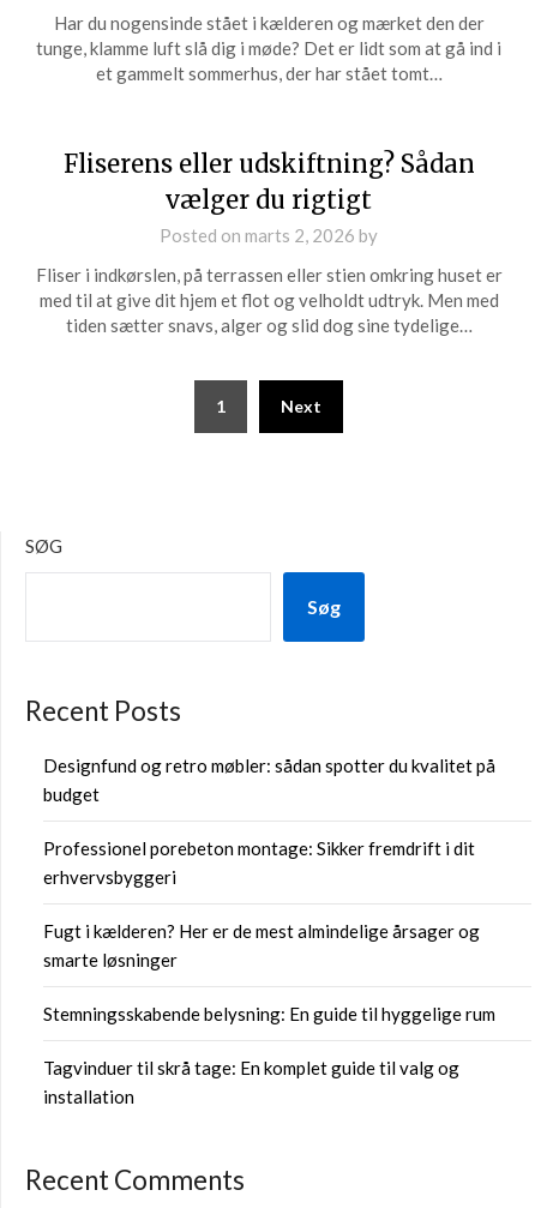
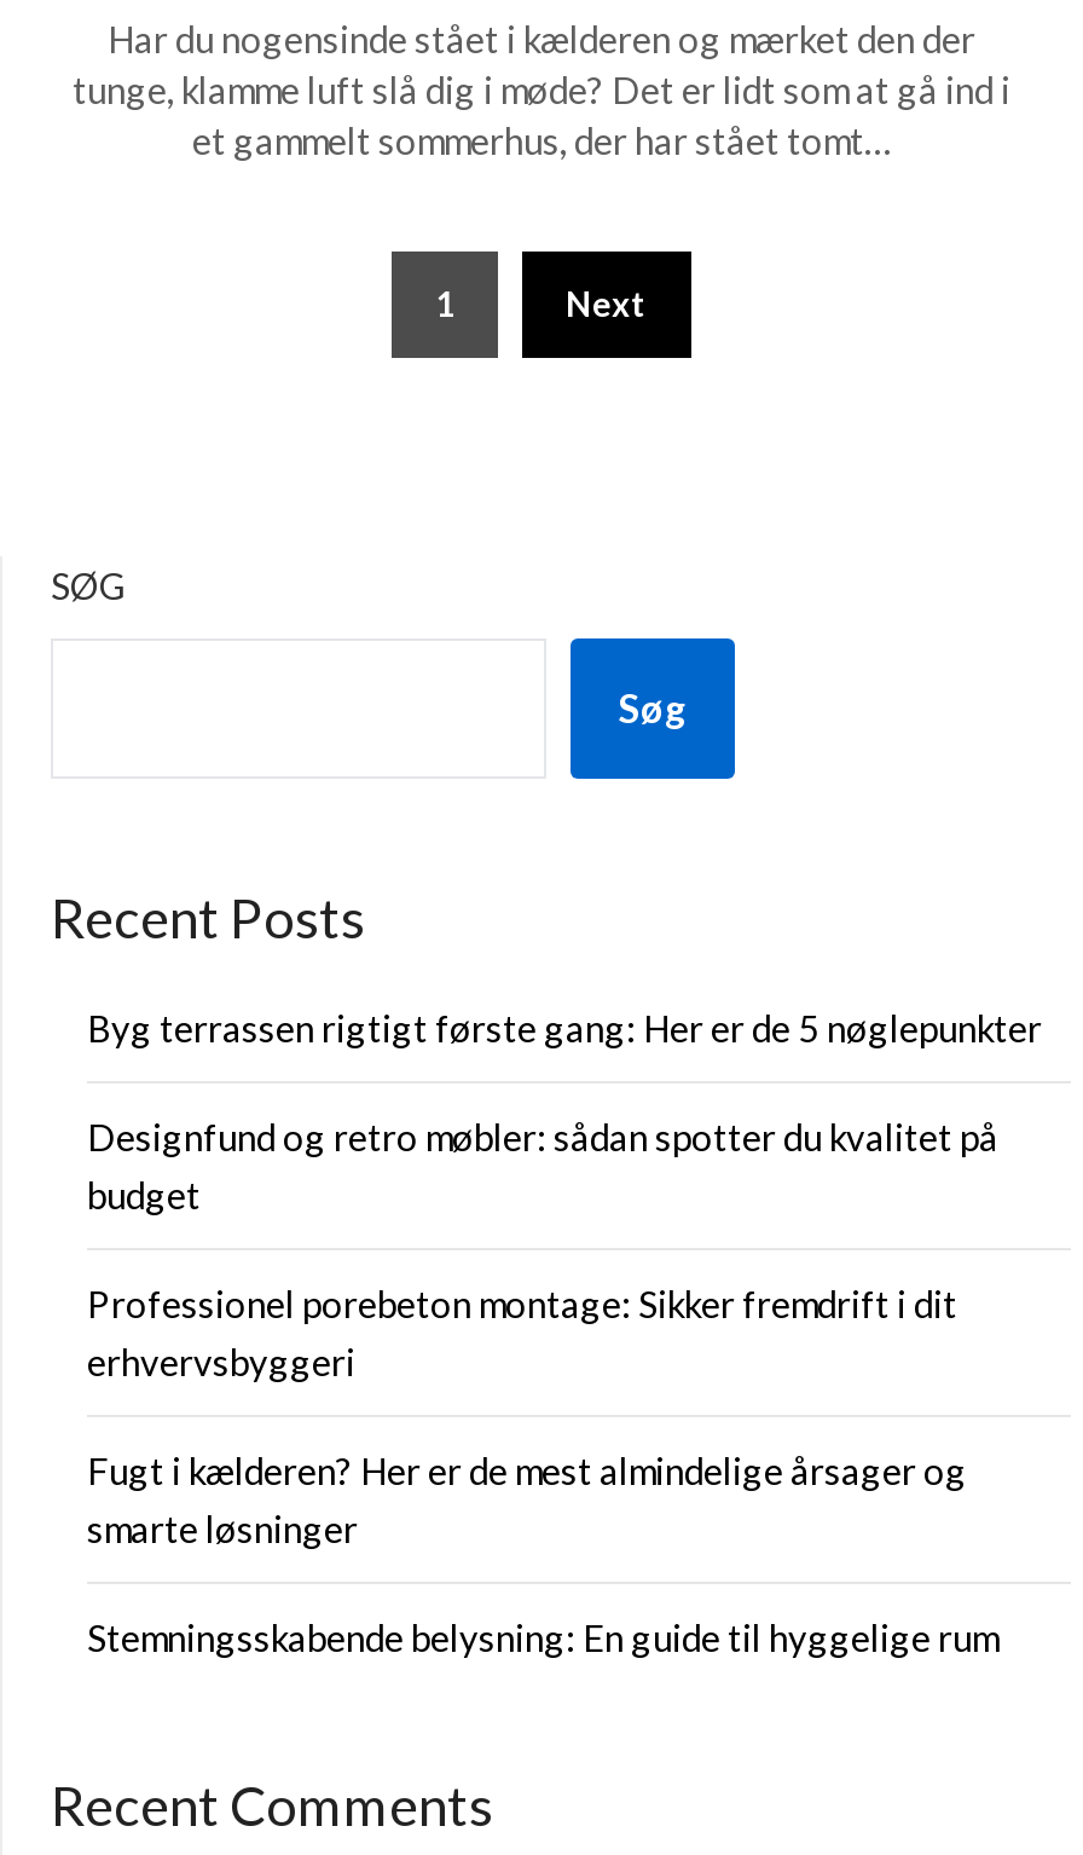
- Fliserens eller udskiftning? Sådan
- vælger du rigtigt
- Posted on marts 2, 2026 by
- Fliser i indkørslen, på terrassen eller stien omkring huset er
- med til at give dit hjem et flot og velholdt udtryk. Men med
- tiden sætter snavs, alger og slid dog sine tydelige…

+ Byg terrassen rigtigt første gang: Her er de 5 nøglepunkter

- Tagvinduer til skrå tage: En komplet guide til valg og
- installation
